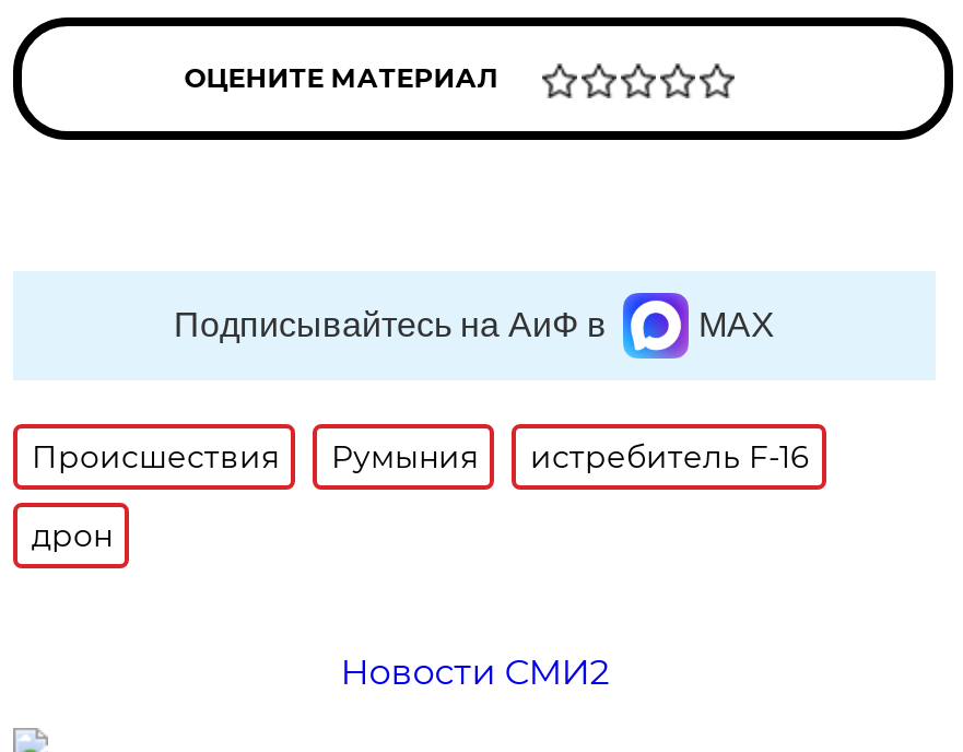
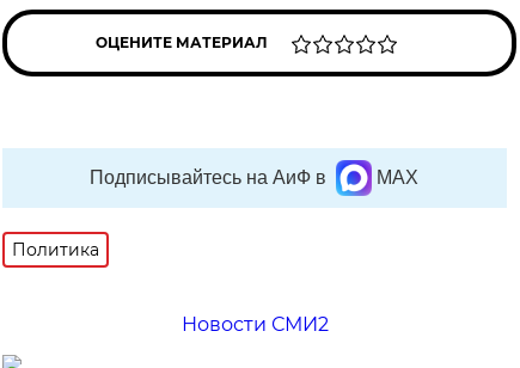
- Происшествия
- Румыния
- истребитель F-16
- дрон
+ Политика
